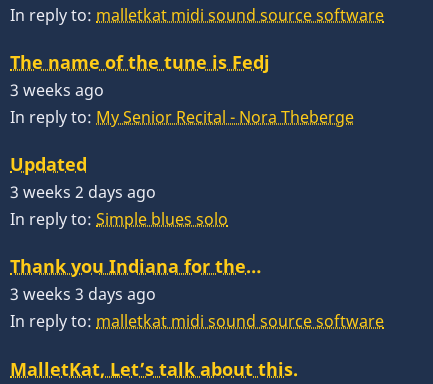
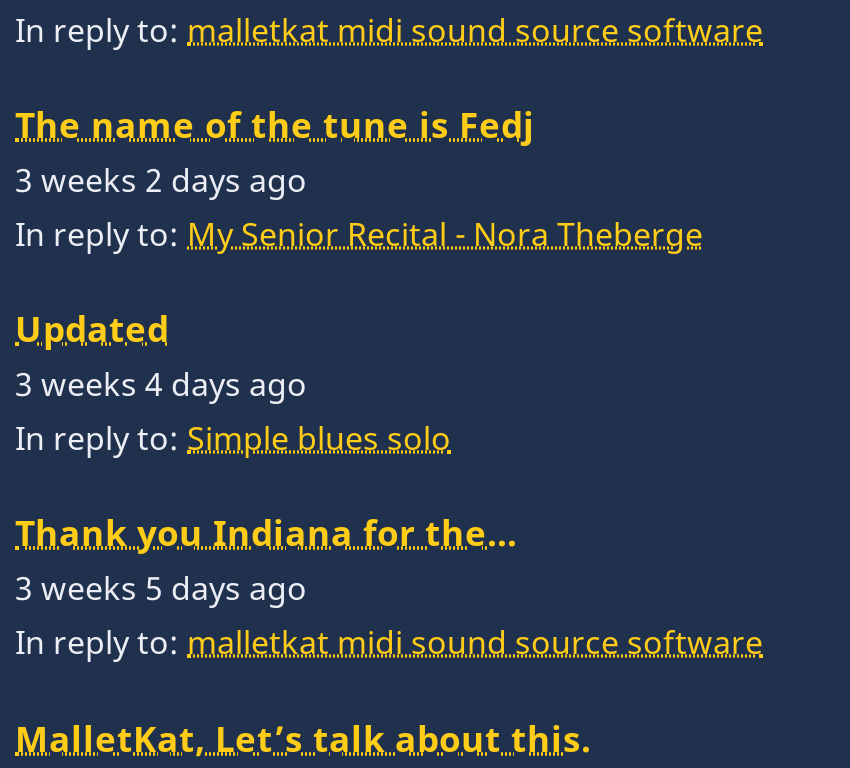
- 3 weeks ago

moved up: 3 weeks 2 days ago

+ 3 weeks 4 days ago

- 3 weeks 3 days ago
+ 3 weeks 5 days ago
